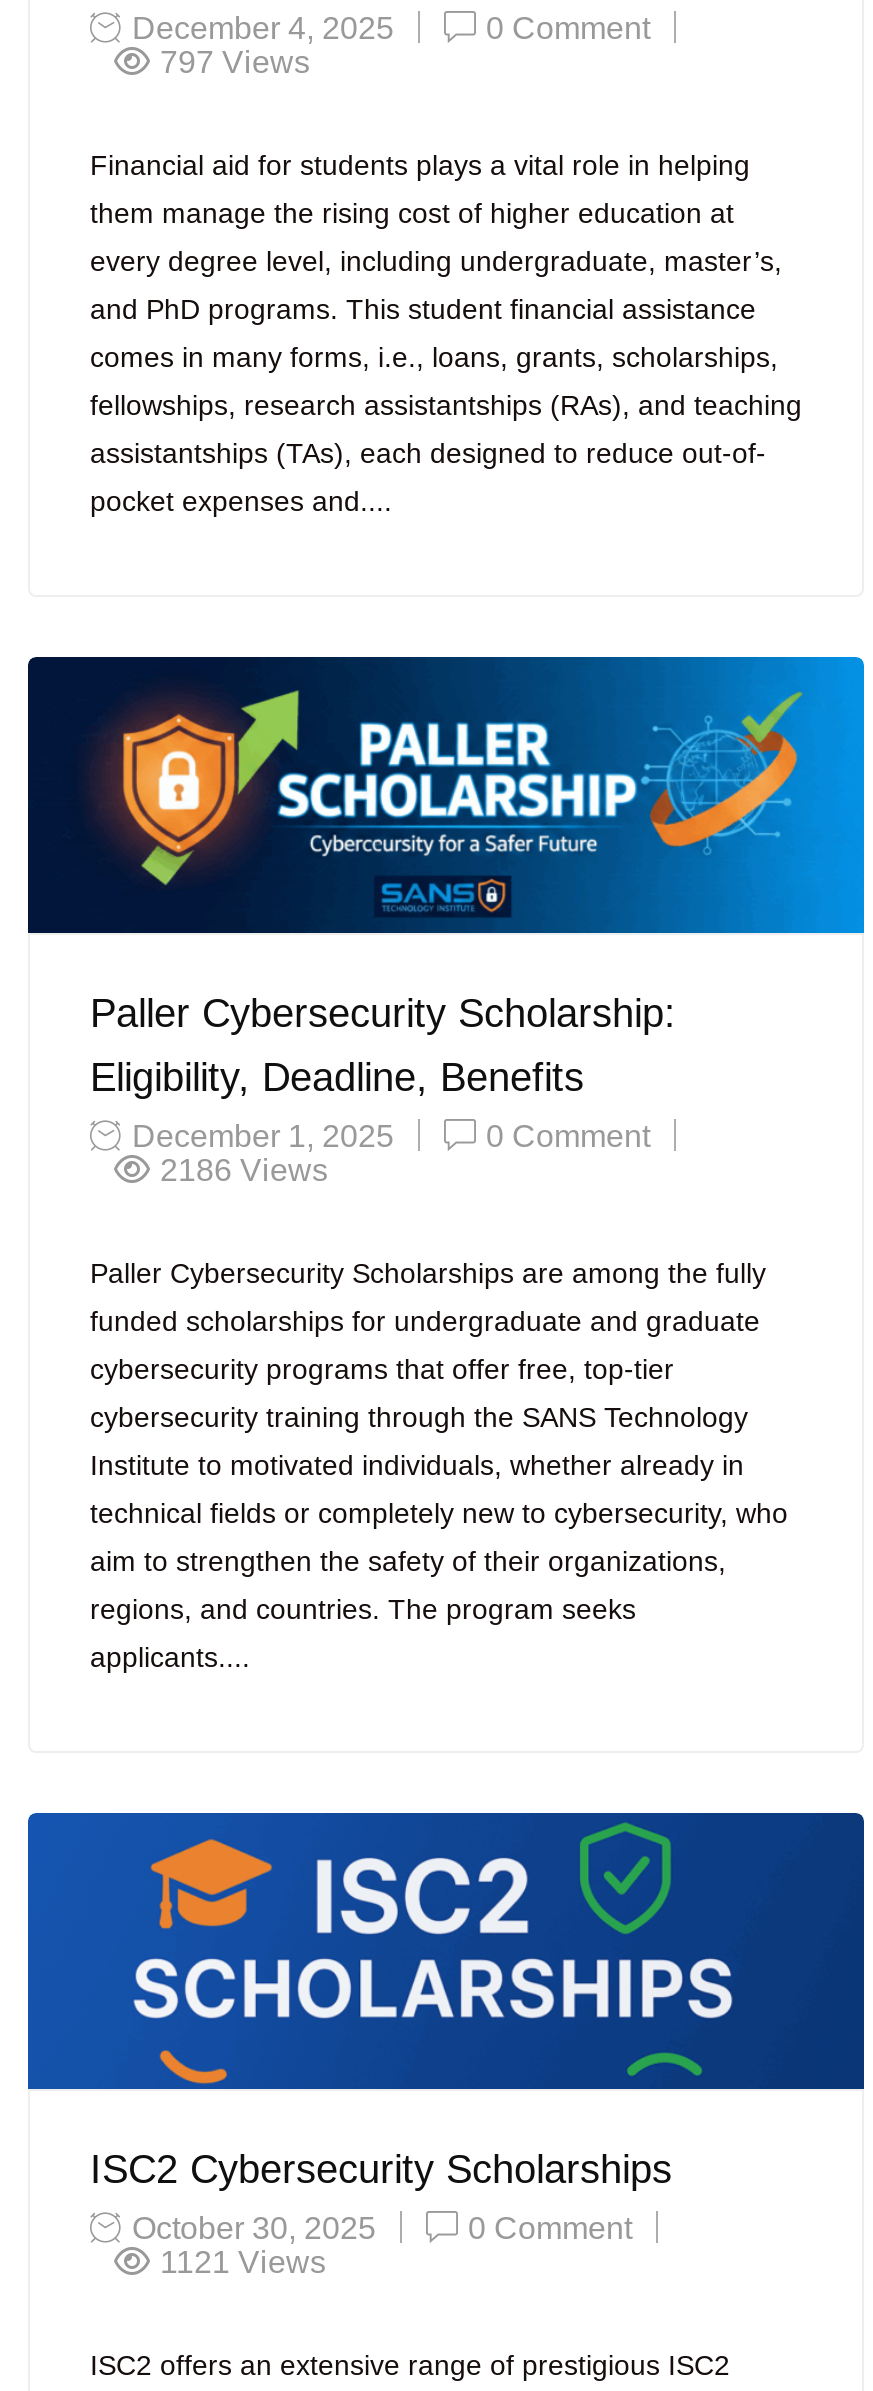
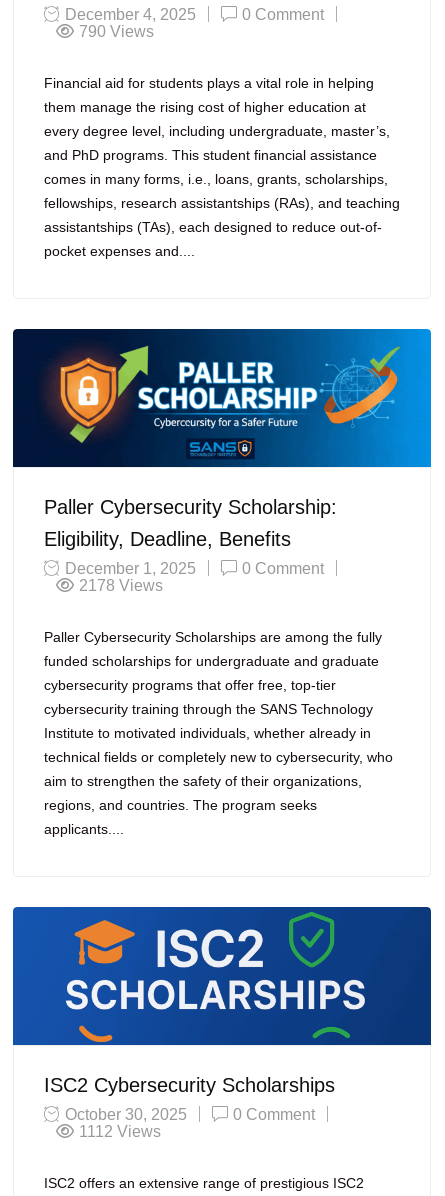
- 797 Views
+ 790 Views

- 2186 Views
+ 2178 Views

- 1121 Views
+ 1112 Views
